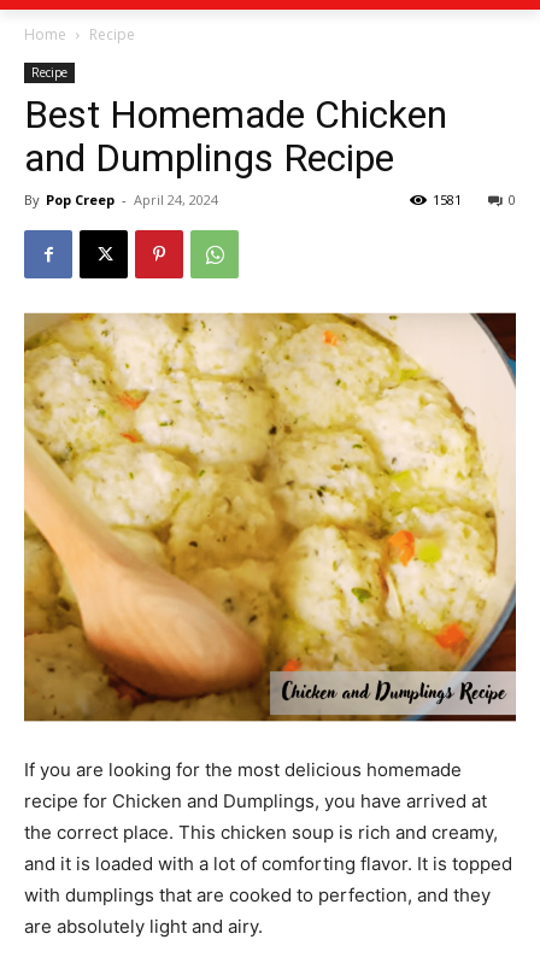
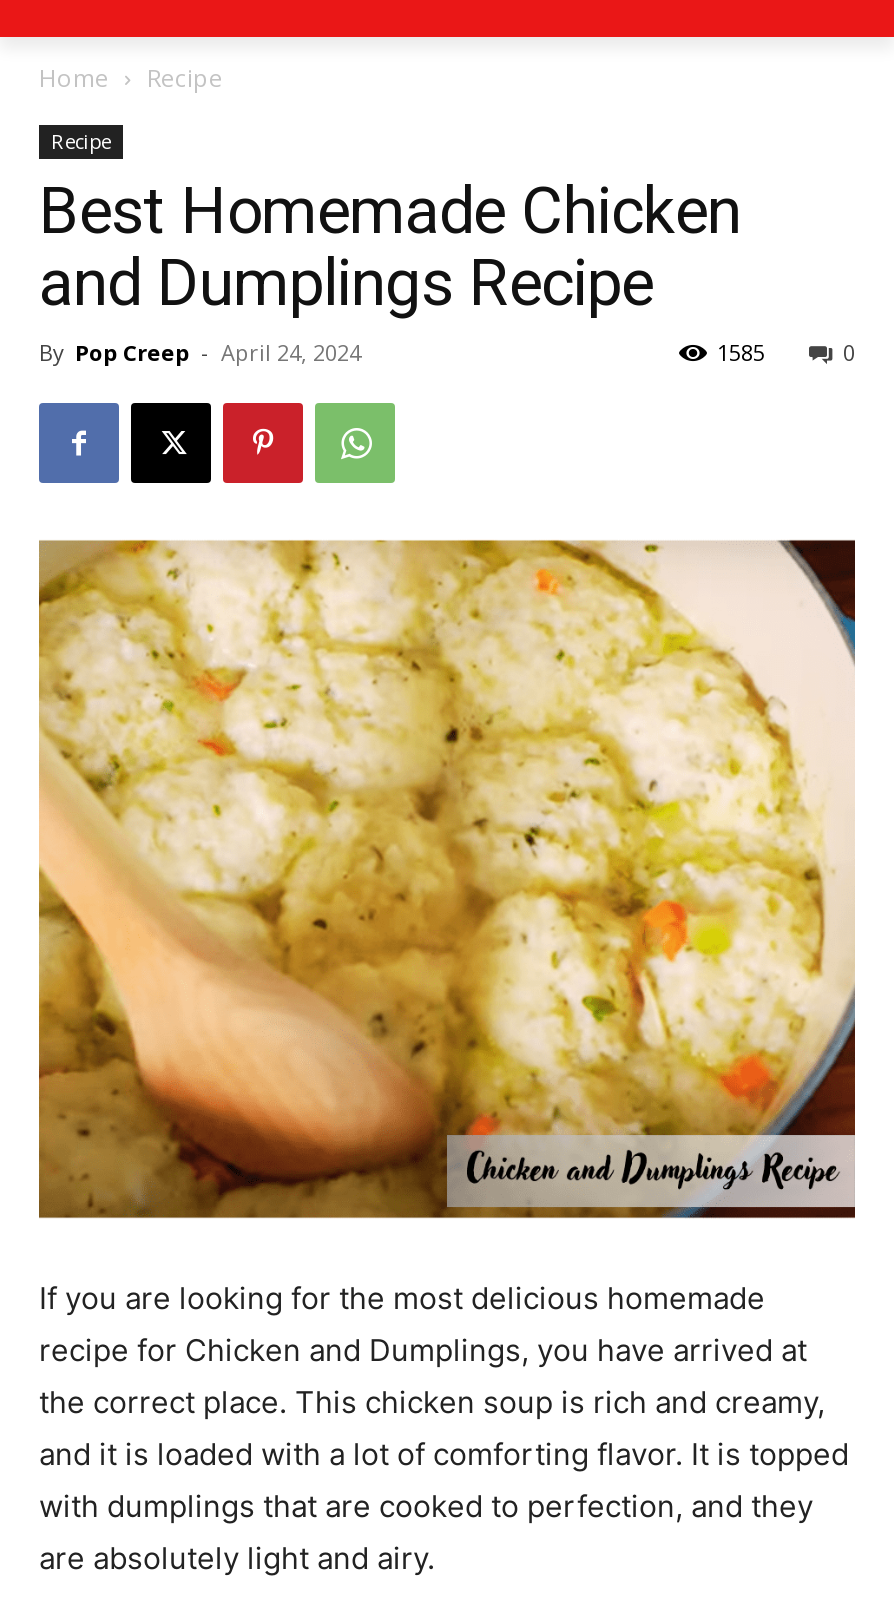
- 1581
+ 1585
